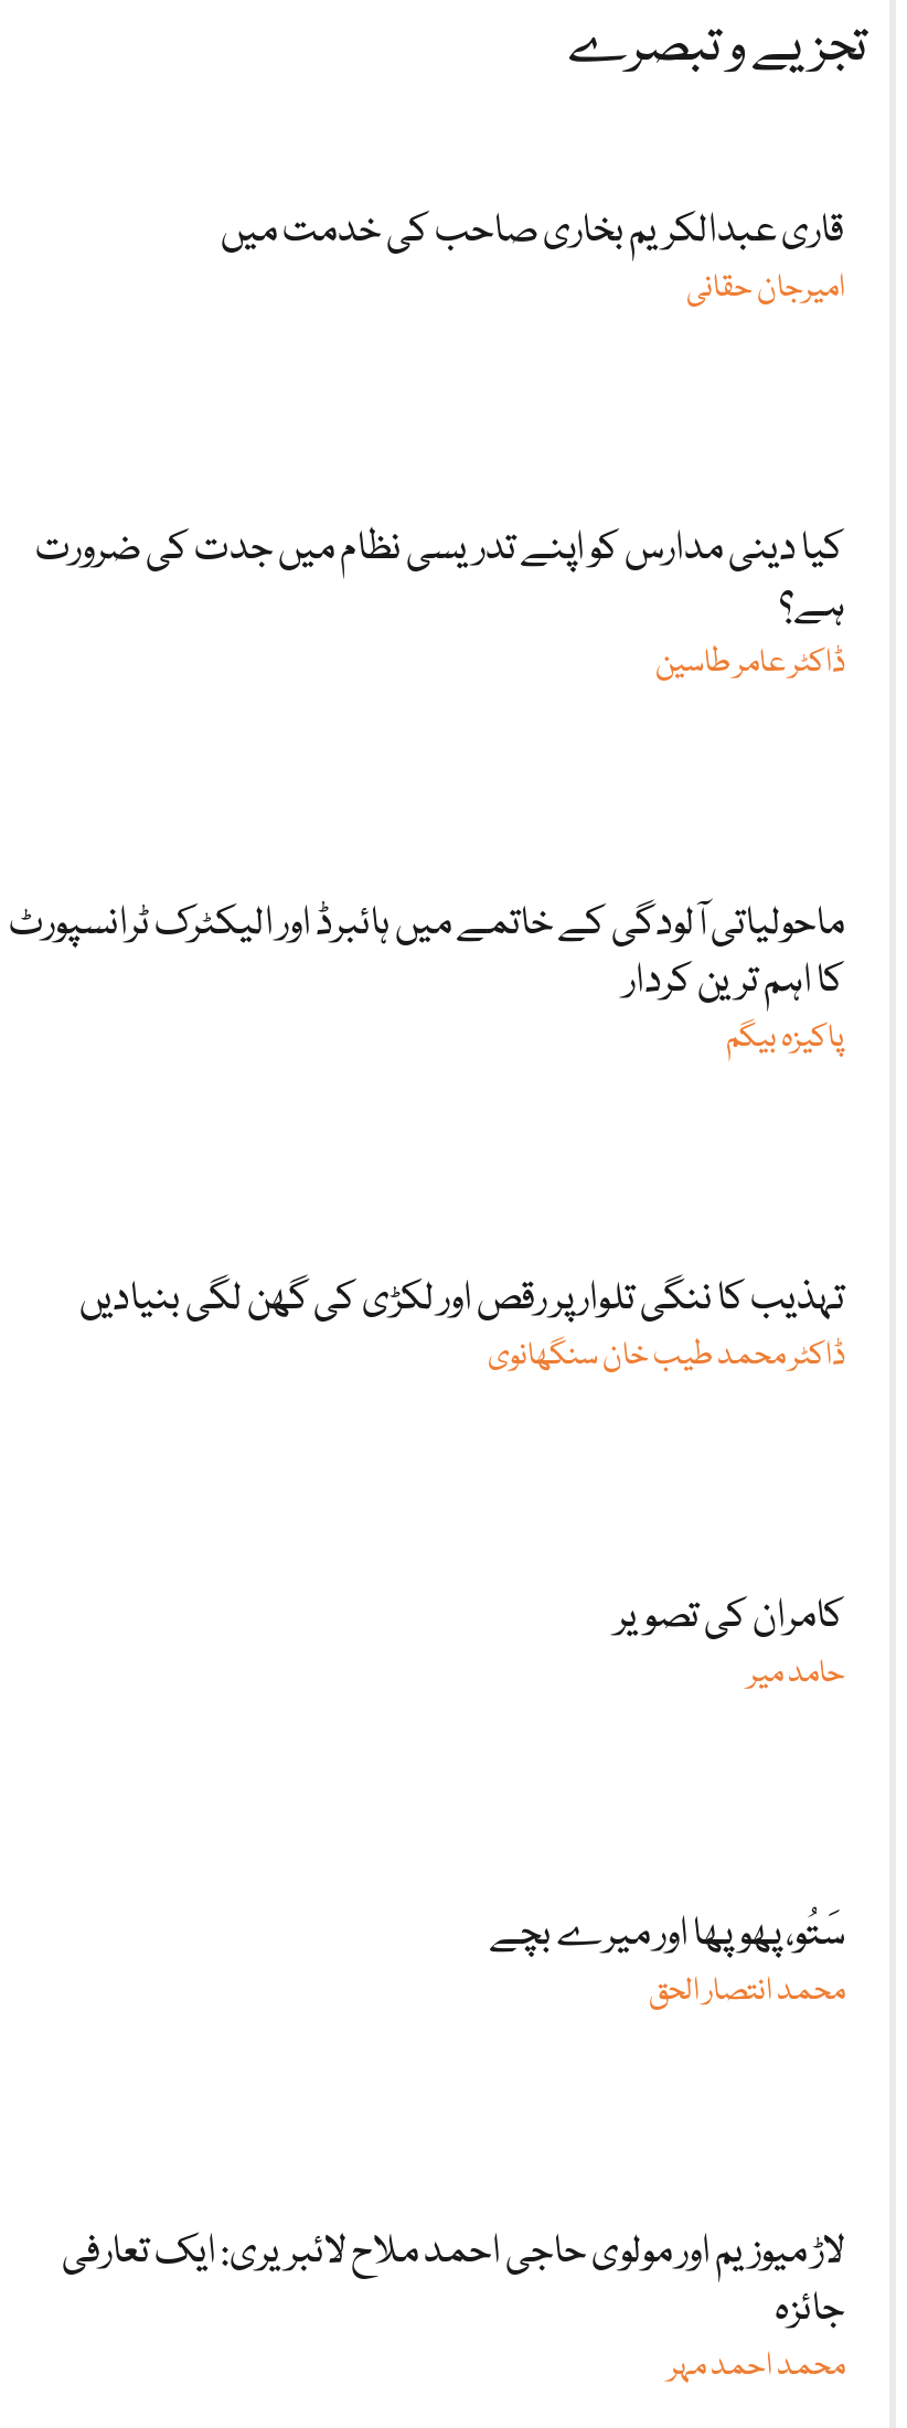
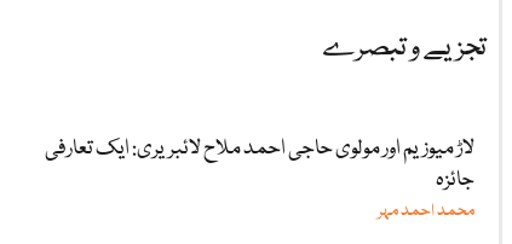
- قاری عبدالکریم بخاری صاحب کی خدمت میں
- امیرجان حقانی

- کیا دینی مدارس کو اپنے تدریسی نظام میں جدت کی ضرورت
- ہے؟
- ڈاکٹر عامر طاسین

- ماحولیاتی آلودگی کے خاتمے میں ہائبرڈ اور الیکٹرک ٹرانسپورٹ
- کا اہم ترین کردار
- پاکیزہ بیگم

- تہذیب کا ننگی تلوار پر رقص اور لکڑی کی گھن لگی بنیادیں
- ڈاکٹر محمد طیب خان سنگھانوی

- کامران کی تصویر
- حامد میر

- سَتُو، پھوپھا اور میرے بچے
- محمد انتصار الحق
